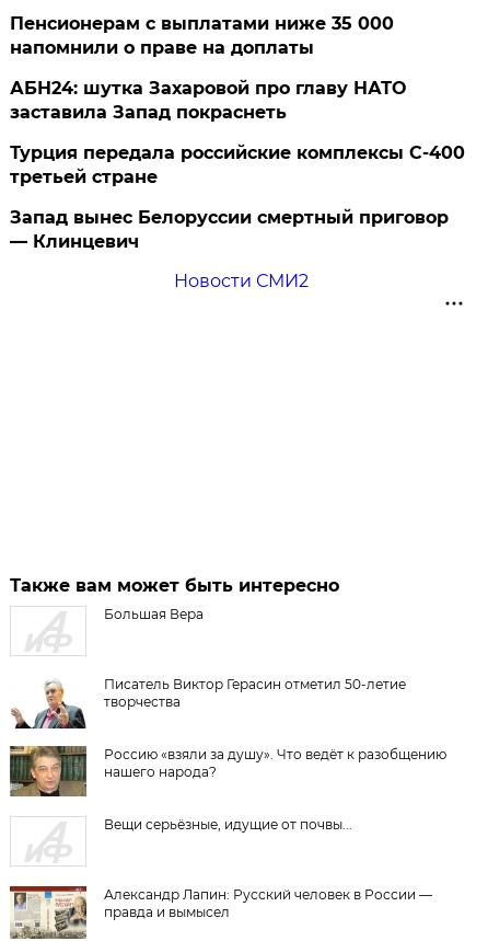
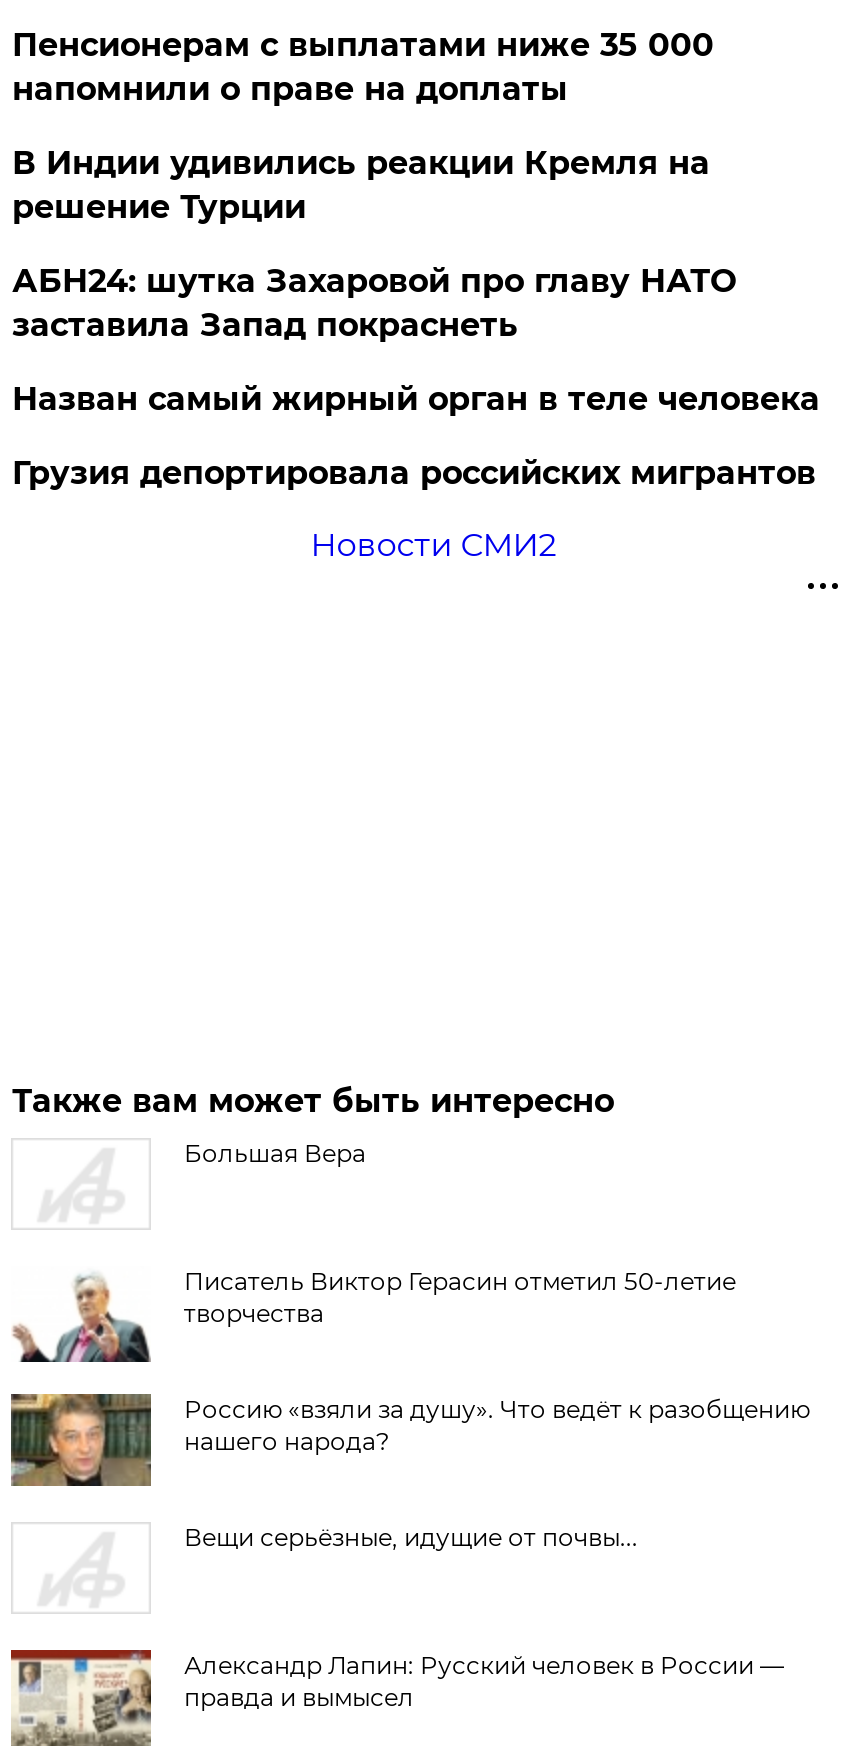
+ В Индии удивились реакции Кремля на
+ решение Турции

moved down: АБН24: шутка Захаровой про главу НАТО | заставила Запад покраснеть

- Турция передала российские комплексы С-400
- третьей стране
+ Назван самый жирный орган в теле человека

- Запад вынес Белоруссии смертный приговор
- — Клинцевич
+ Грузия депортировала российских мигрантов
